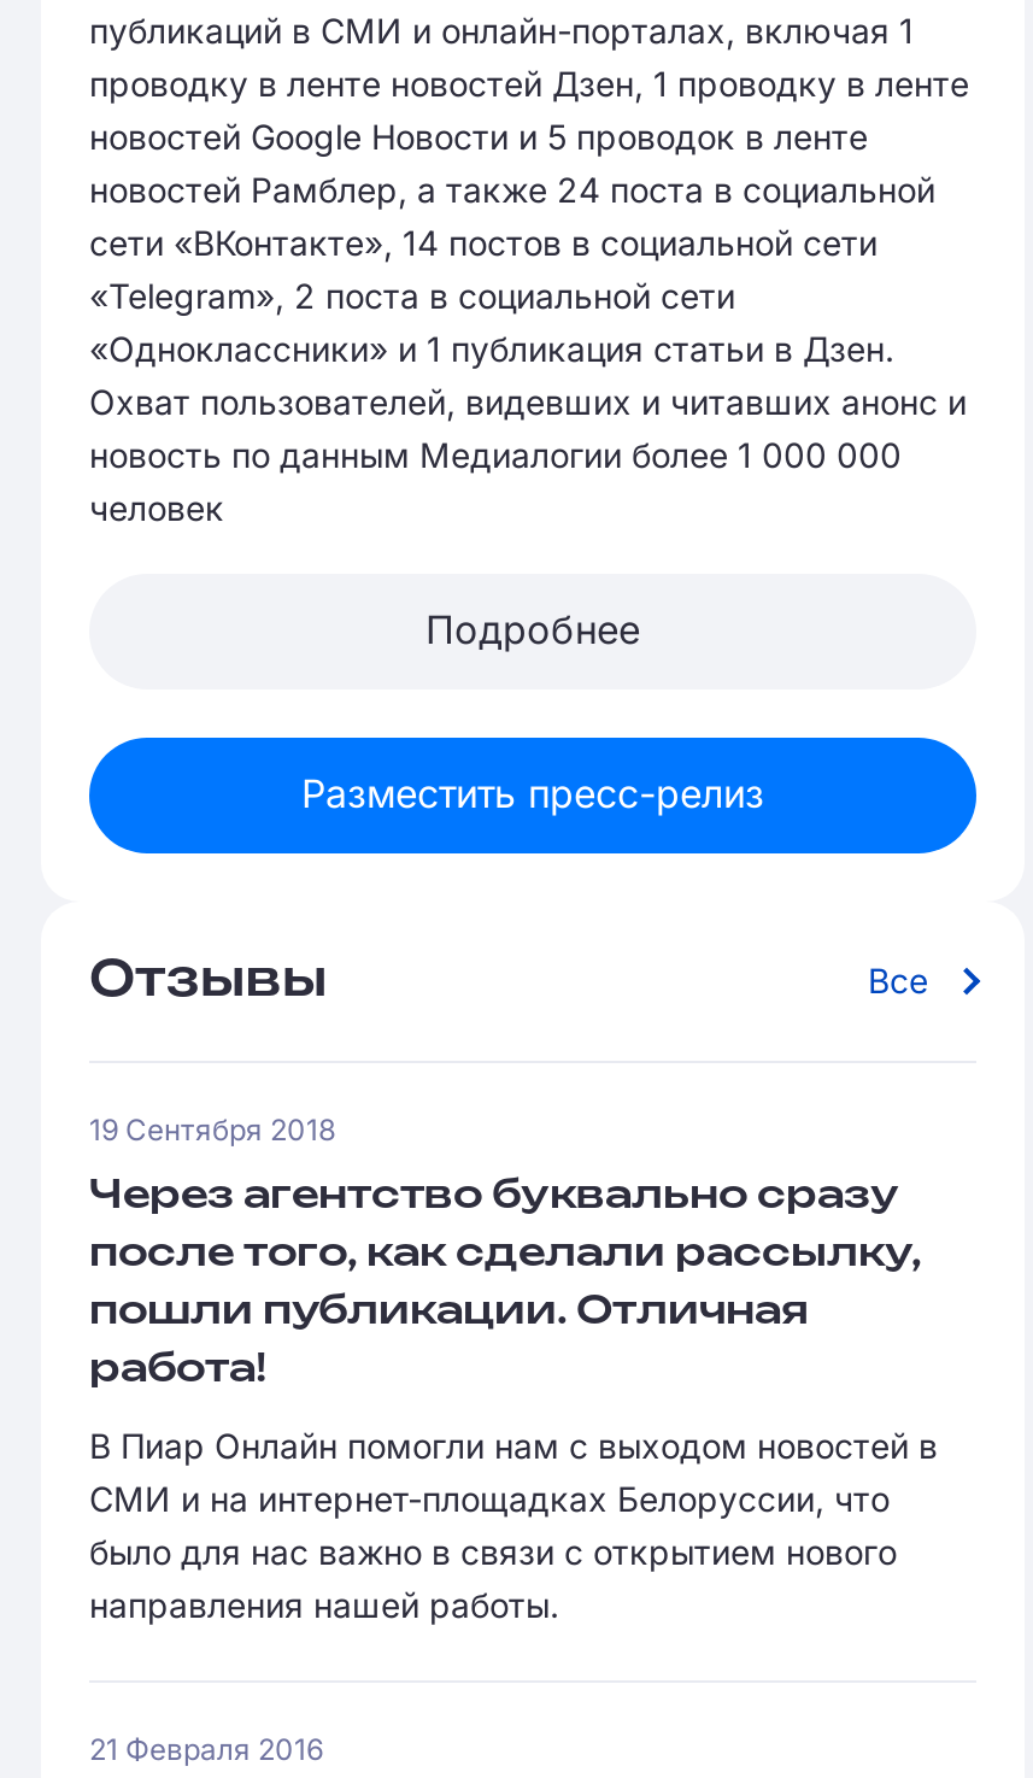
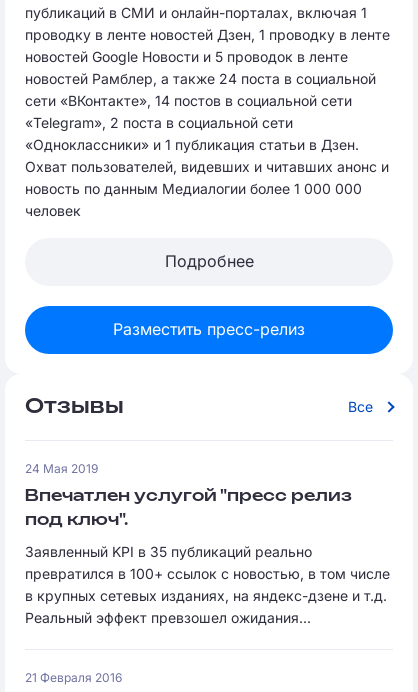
- 19 Сентября 2018
- Через агентство буквально сразу
- после того, как сделали рассылку,
- пошли публикации. Отличная
- работа!
- В Пиар Онлайн помогли нам с выходом новостей в
- СМИ и на интернет-площадках Белоруссии, что
- было для нас важно в связи с открытием нового
- направления нашей работы.
+ 24 Мая 2019
+ Впечатлен услугой "пресс релиз
+ под ключ".
+ Заявленный KPI в 35 публикаций реально
+ превратился в 100+ ссылок с новостью, в том числе
+ в крупных сетевых изданиях, на яндекс-дзене и т.д.
+ Реальный эффект превзошел ожидания...
